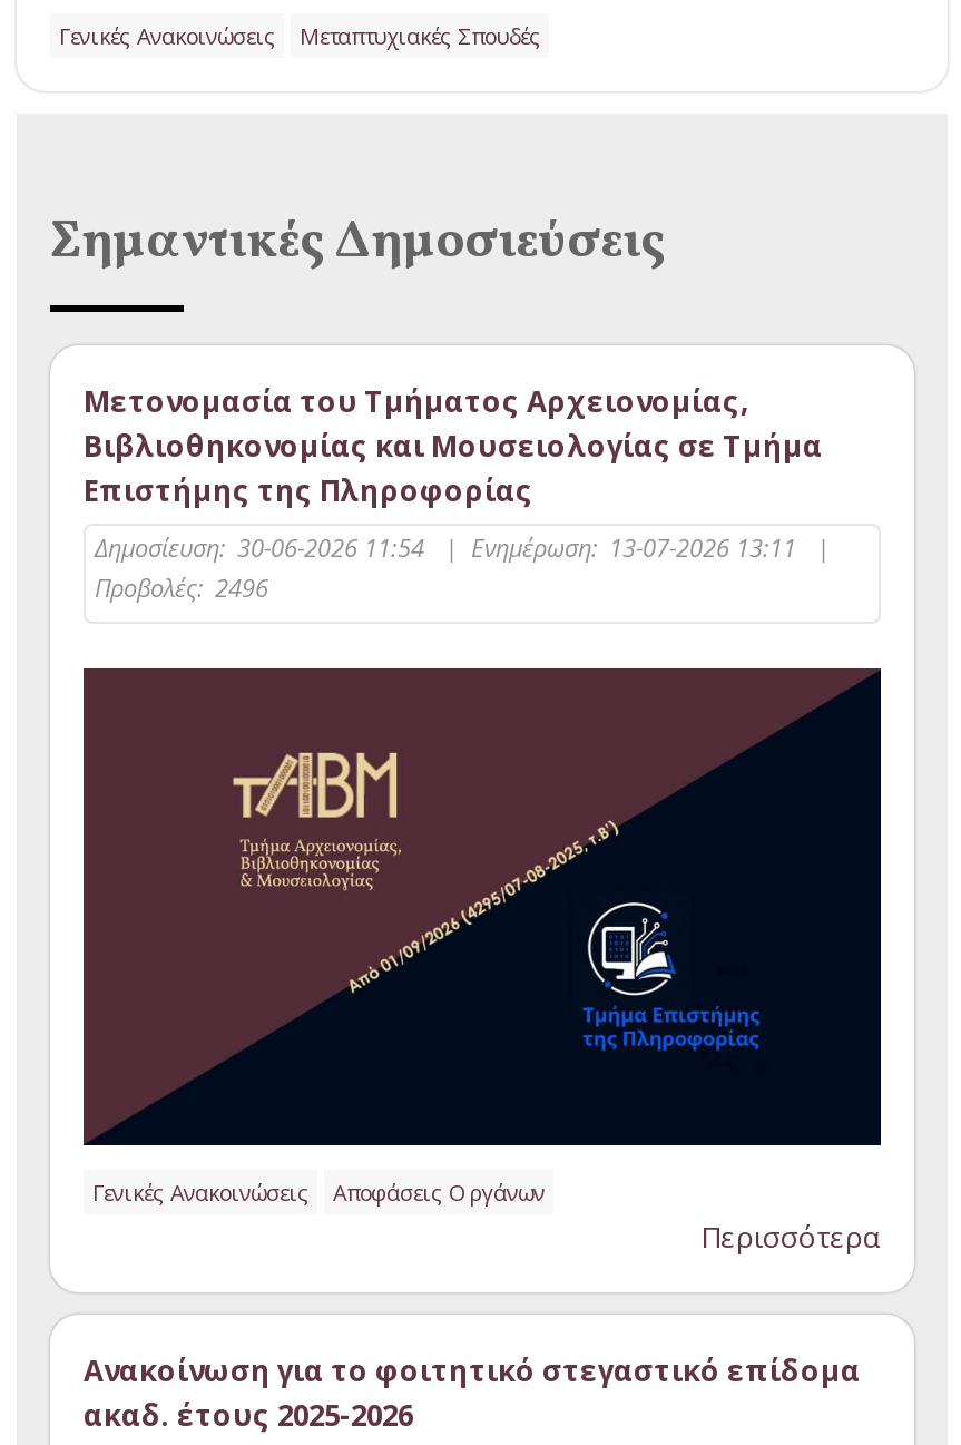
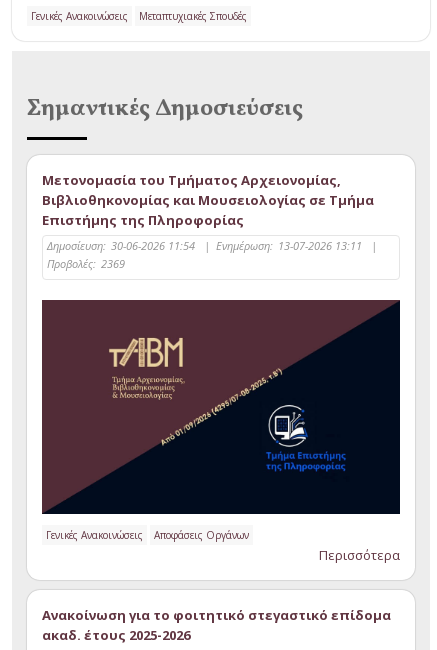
- Προβολές: 2496
+ Προβολές: 2369
